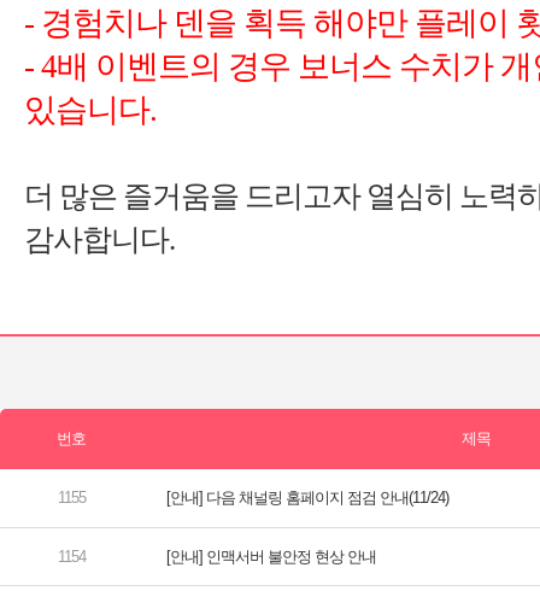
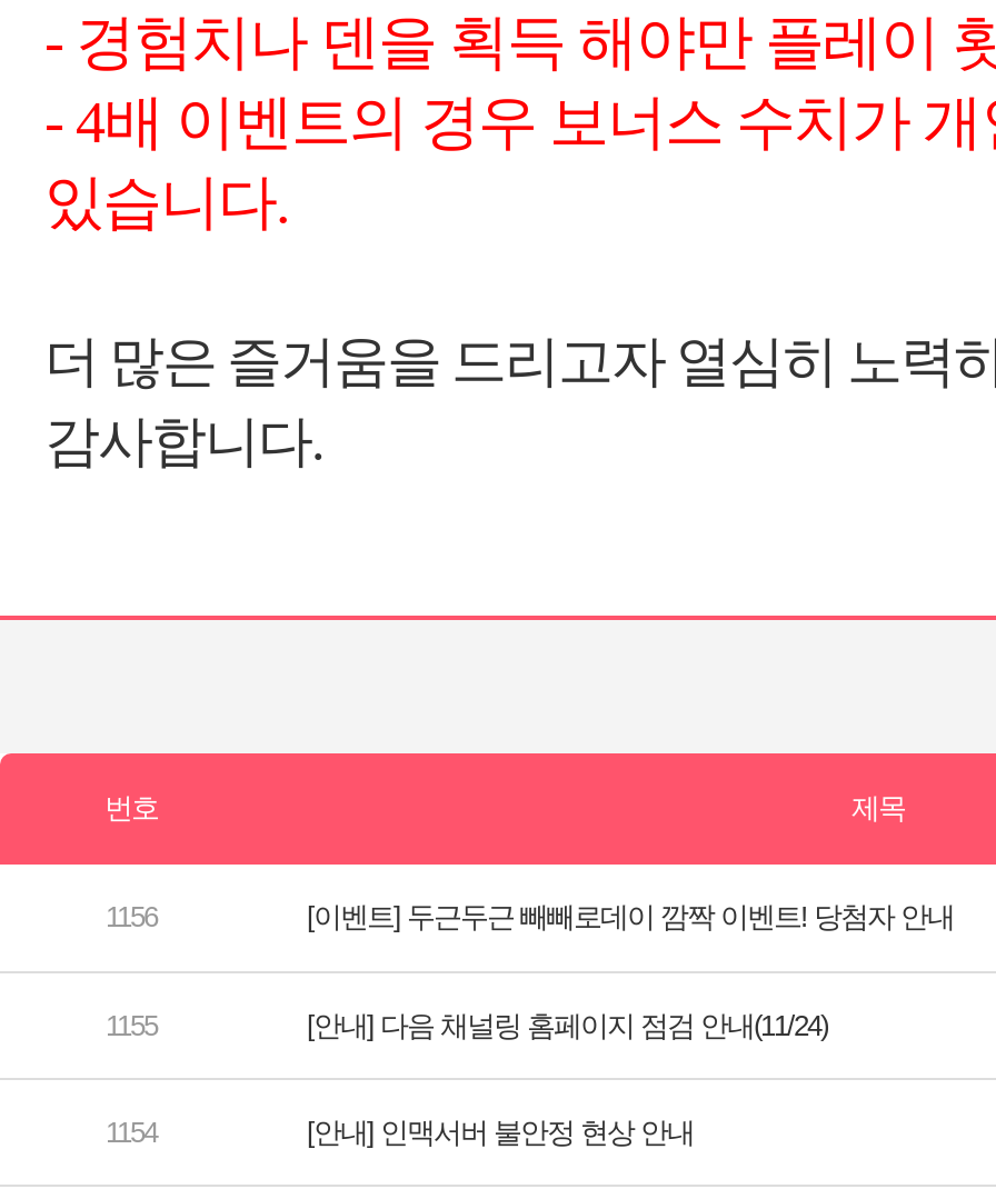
+ [이벤트] 두근두근 빼빼로데이 깜짝 이벤트! 당첨자 안내
